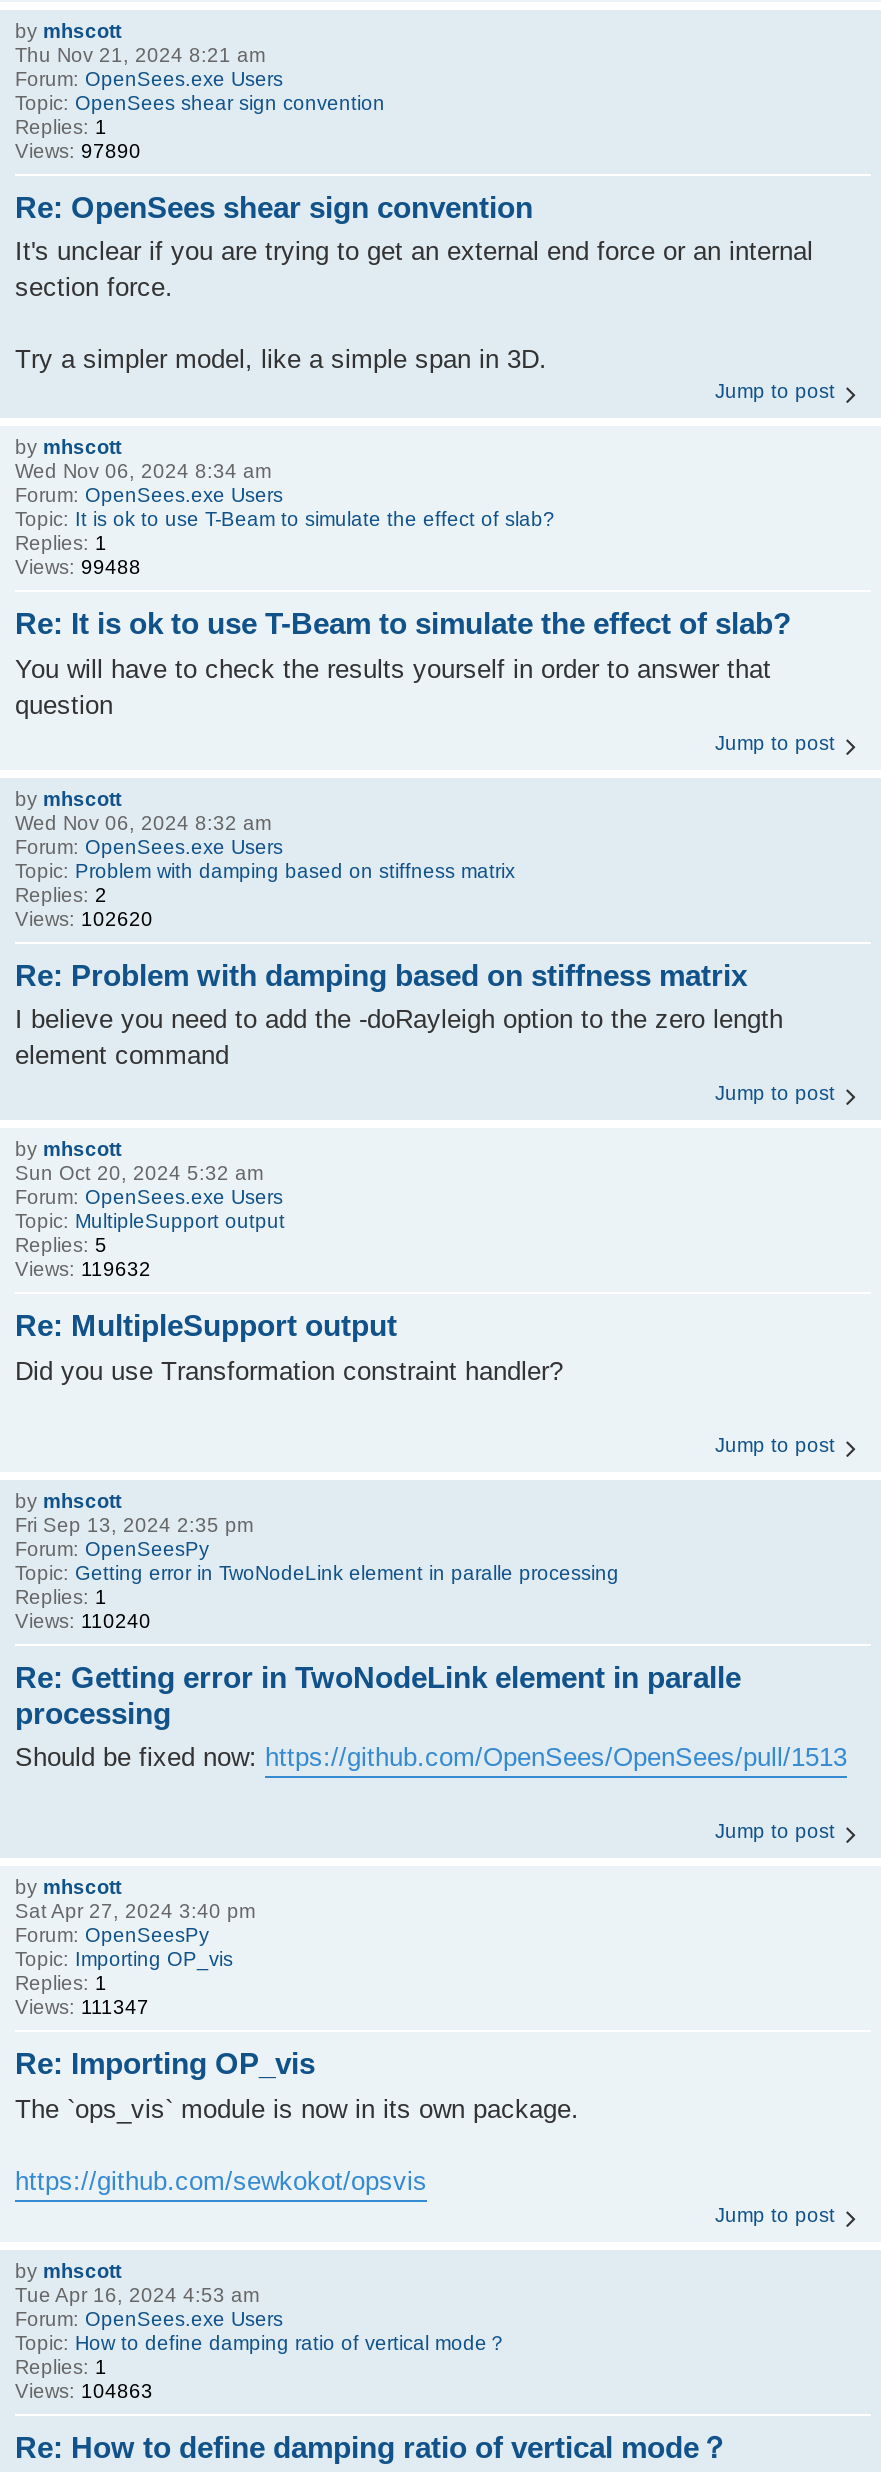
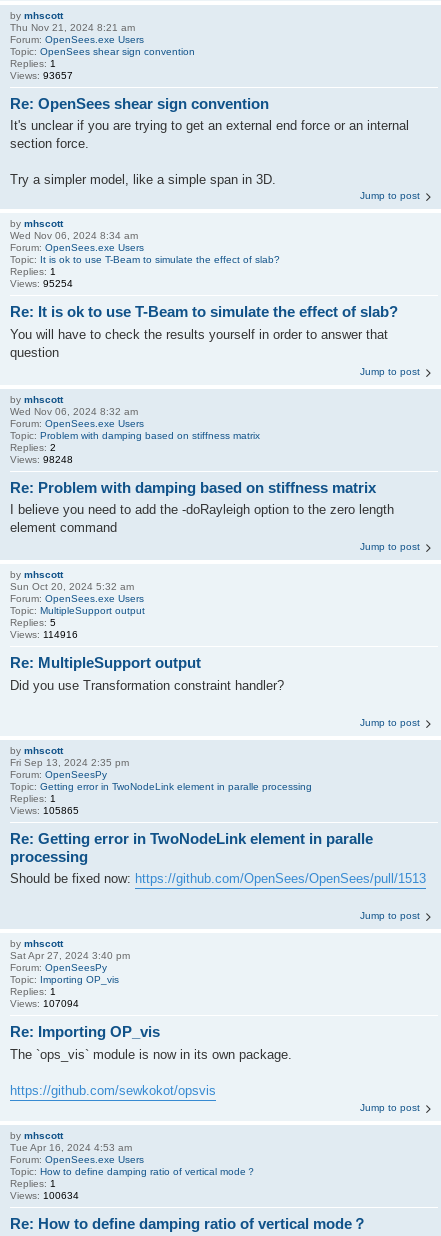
- Views: 97890
+ Views: 93657

- Views: 99488
+ Views: 95254

- Views: 102620
+ Views: 98248

- Views: 119632
+ Views: 114916

- Views: 110240
+ Views: 105865

- Views: 111347
+ Views: 107094

- Views: 104863
+ Views: 100634
